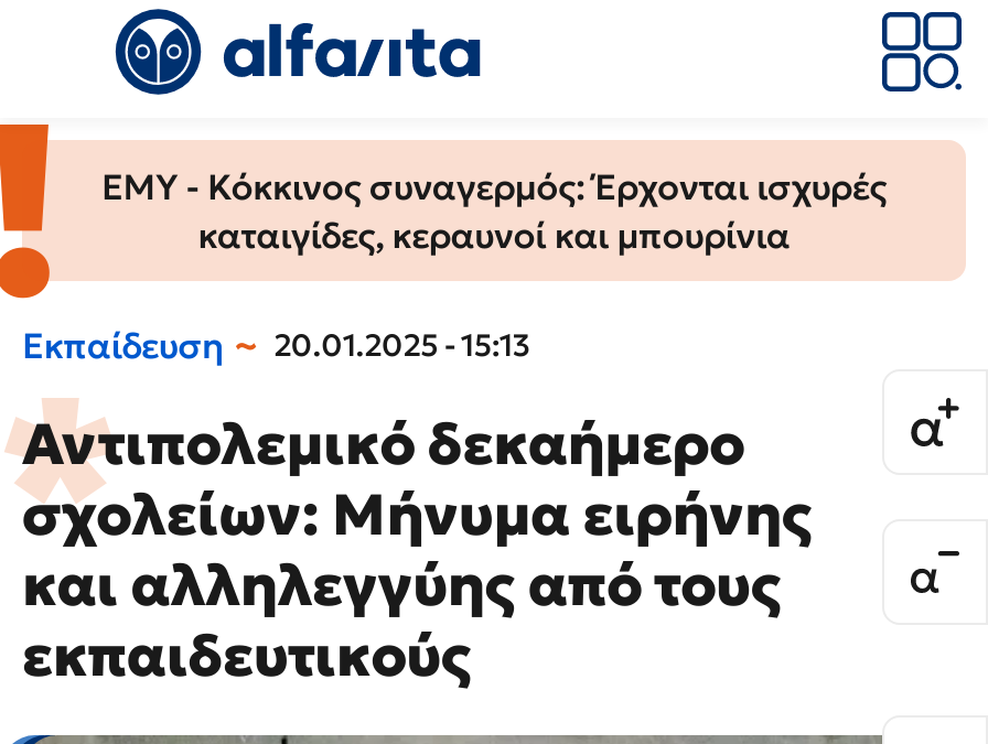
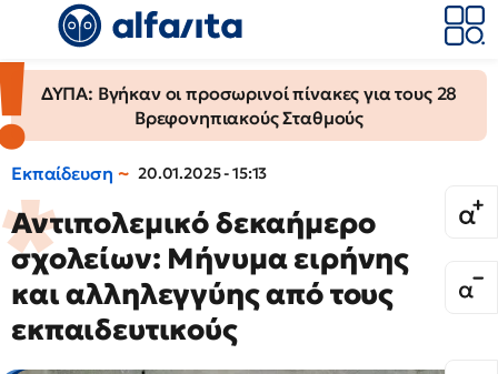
- ΕΜΥ - Κόκκινος συναγερμός: Έρχονται ισχυρές
- καταιγίδες, κεραυνοί και μπουρίνια
+ ΔΥΠΑ: Βγήκαν οι προσωρινοί πίνακες για τους 28
+ Βρεφονηπιακούς Σταθμούς
